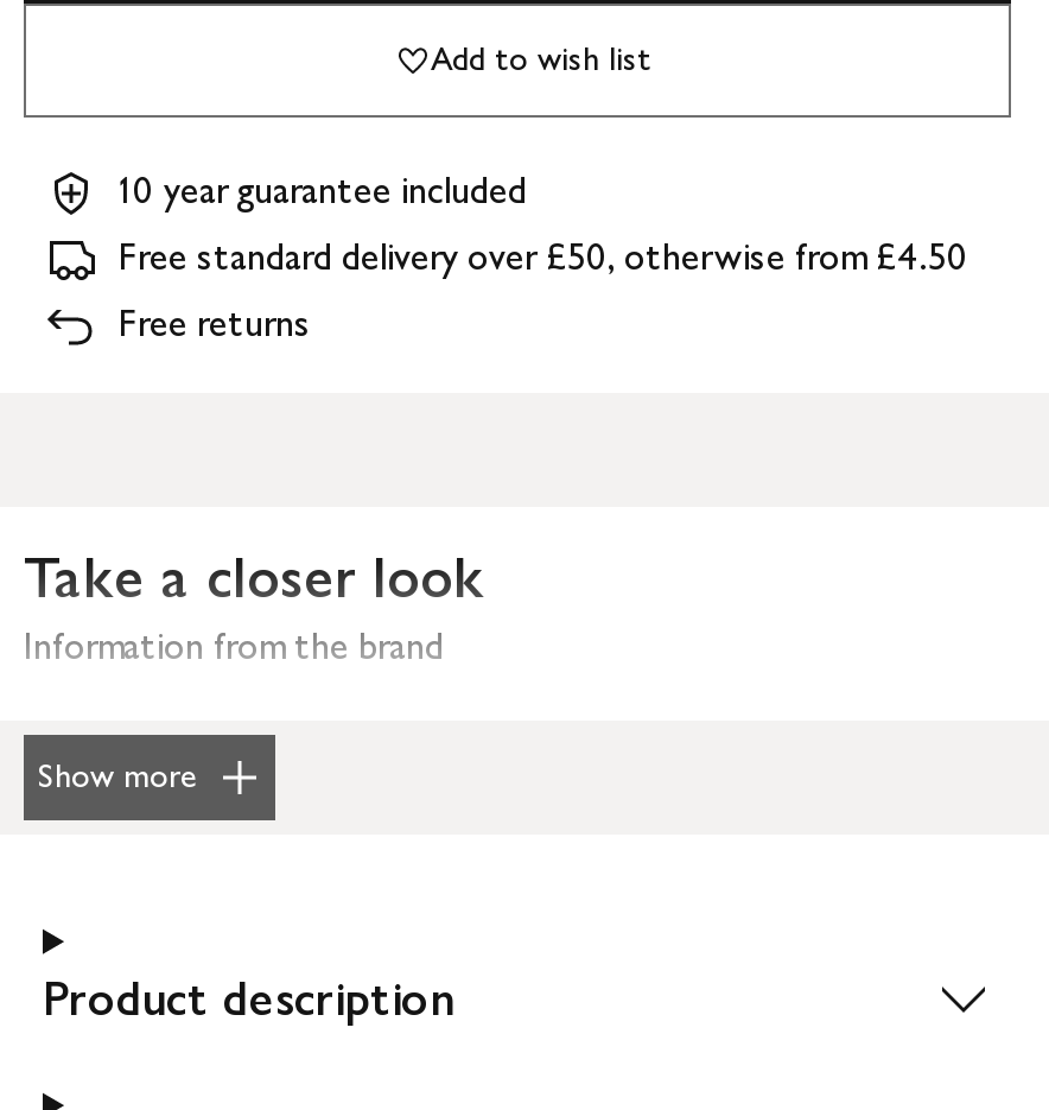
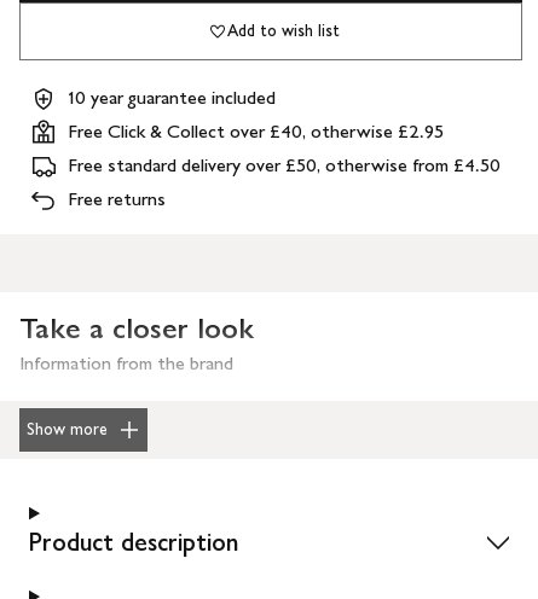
+ Free Click & Collect over £40, otherwise £2.95
